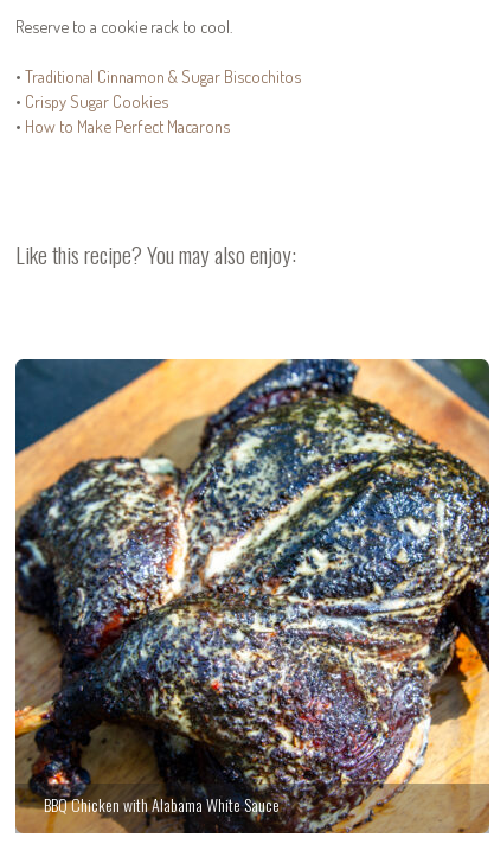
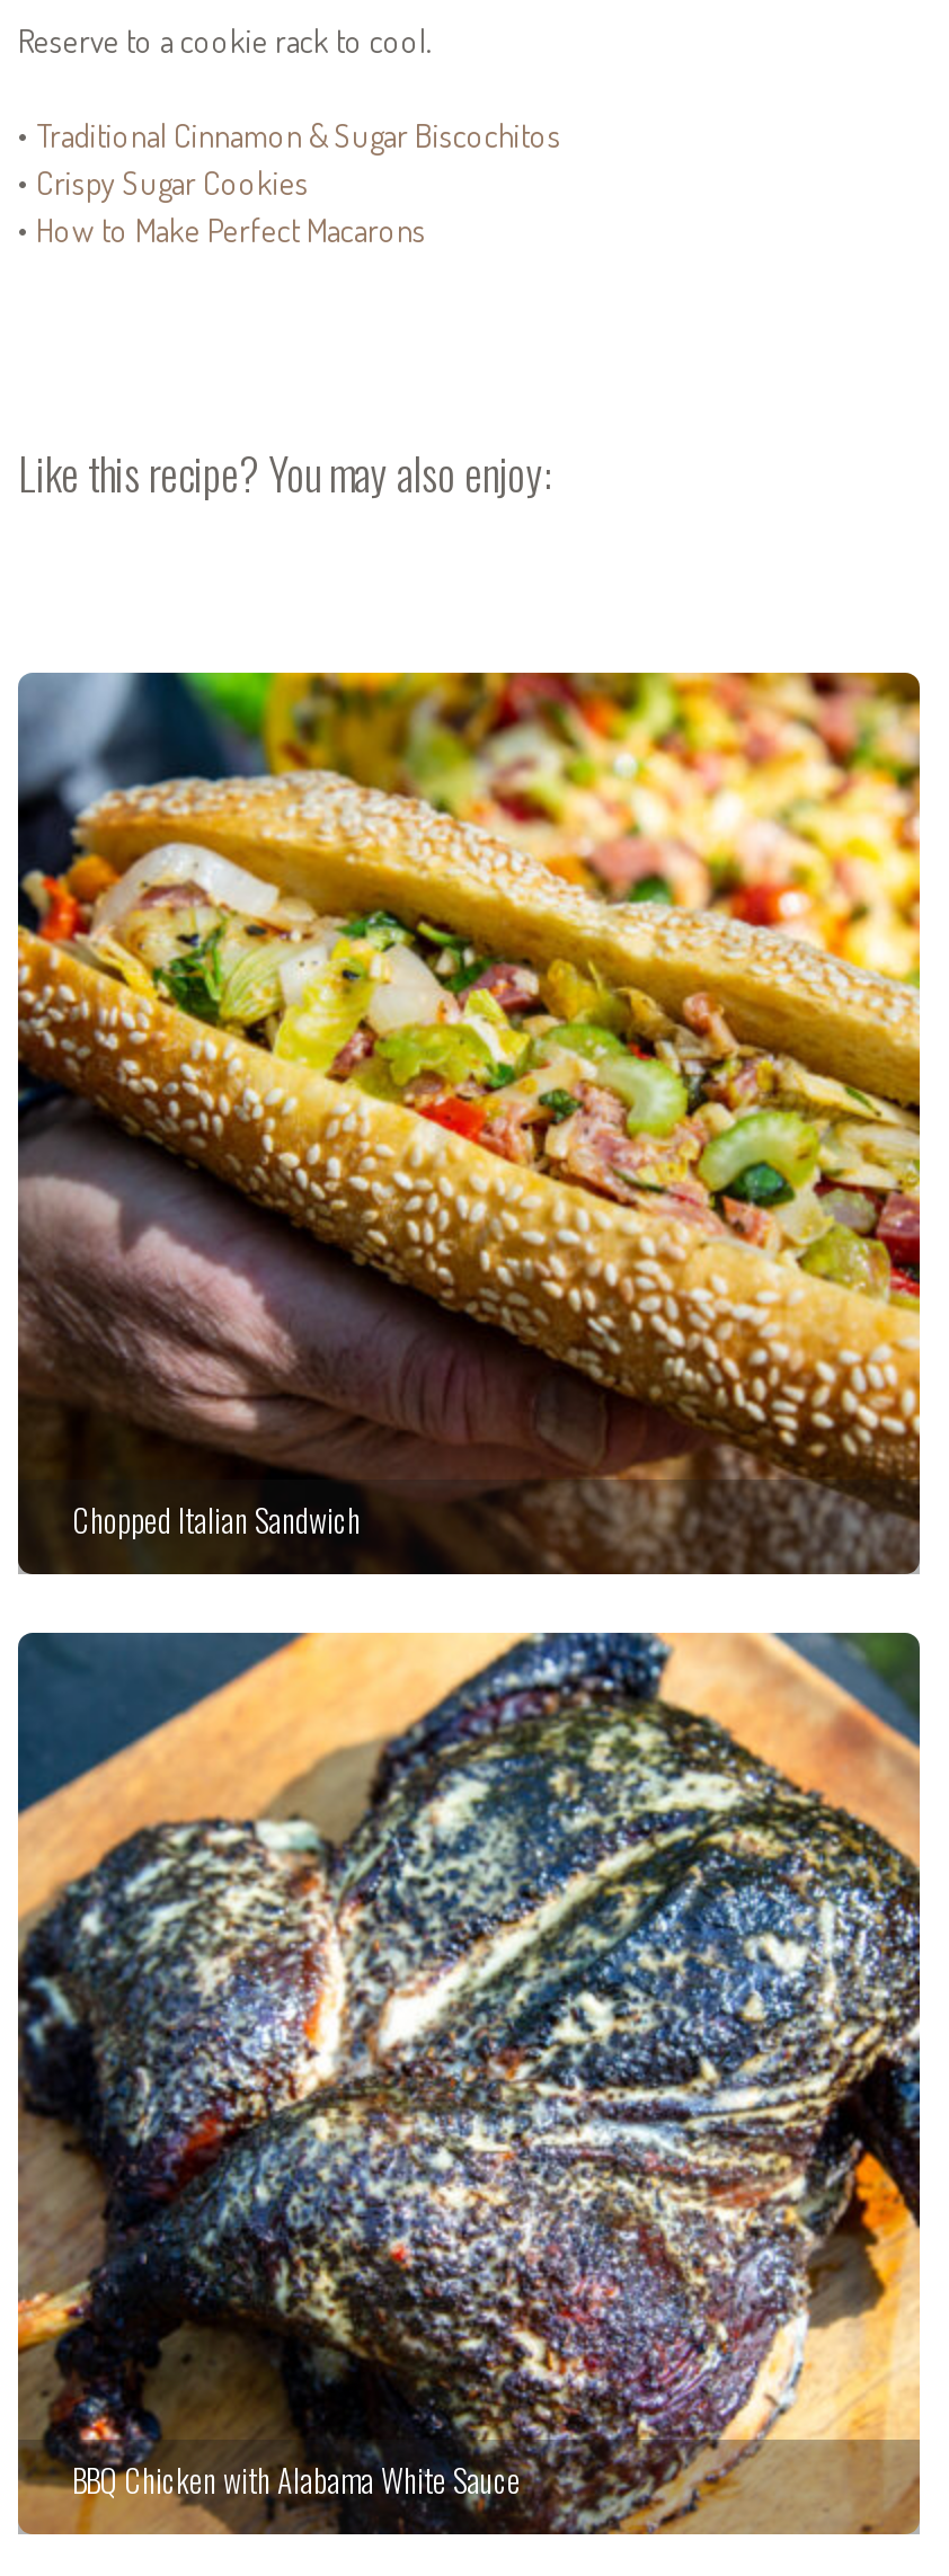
+ [image]
+ Chopped Italian Sandwich
